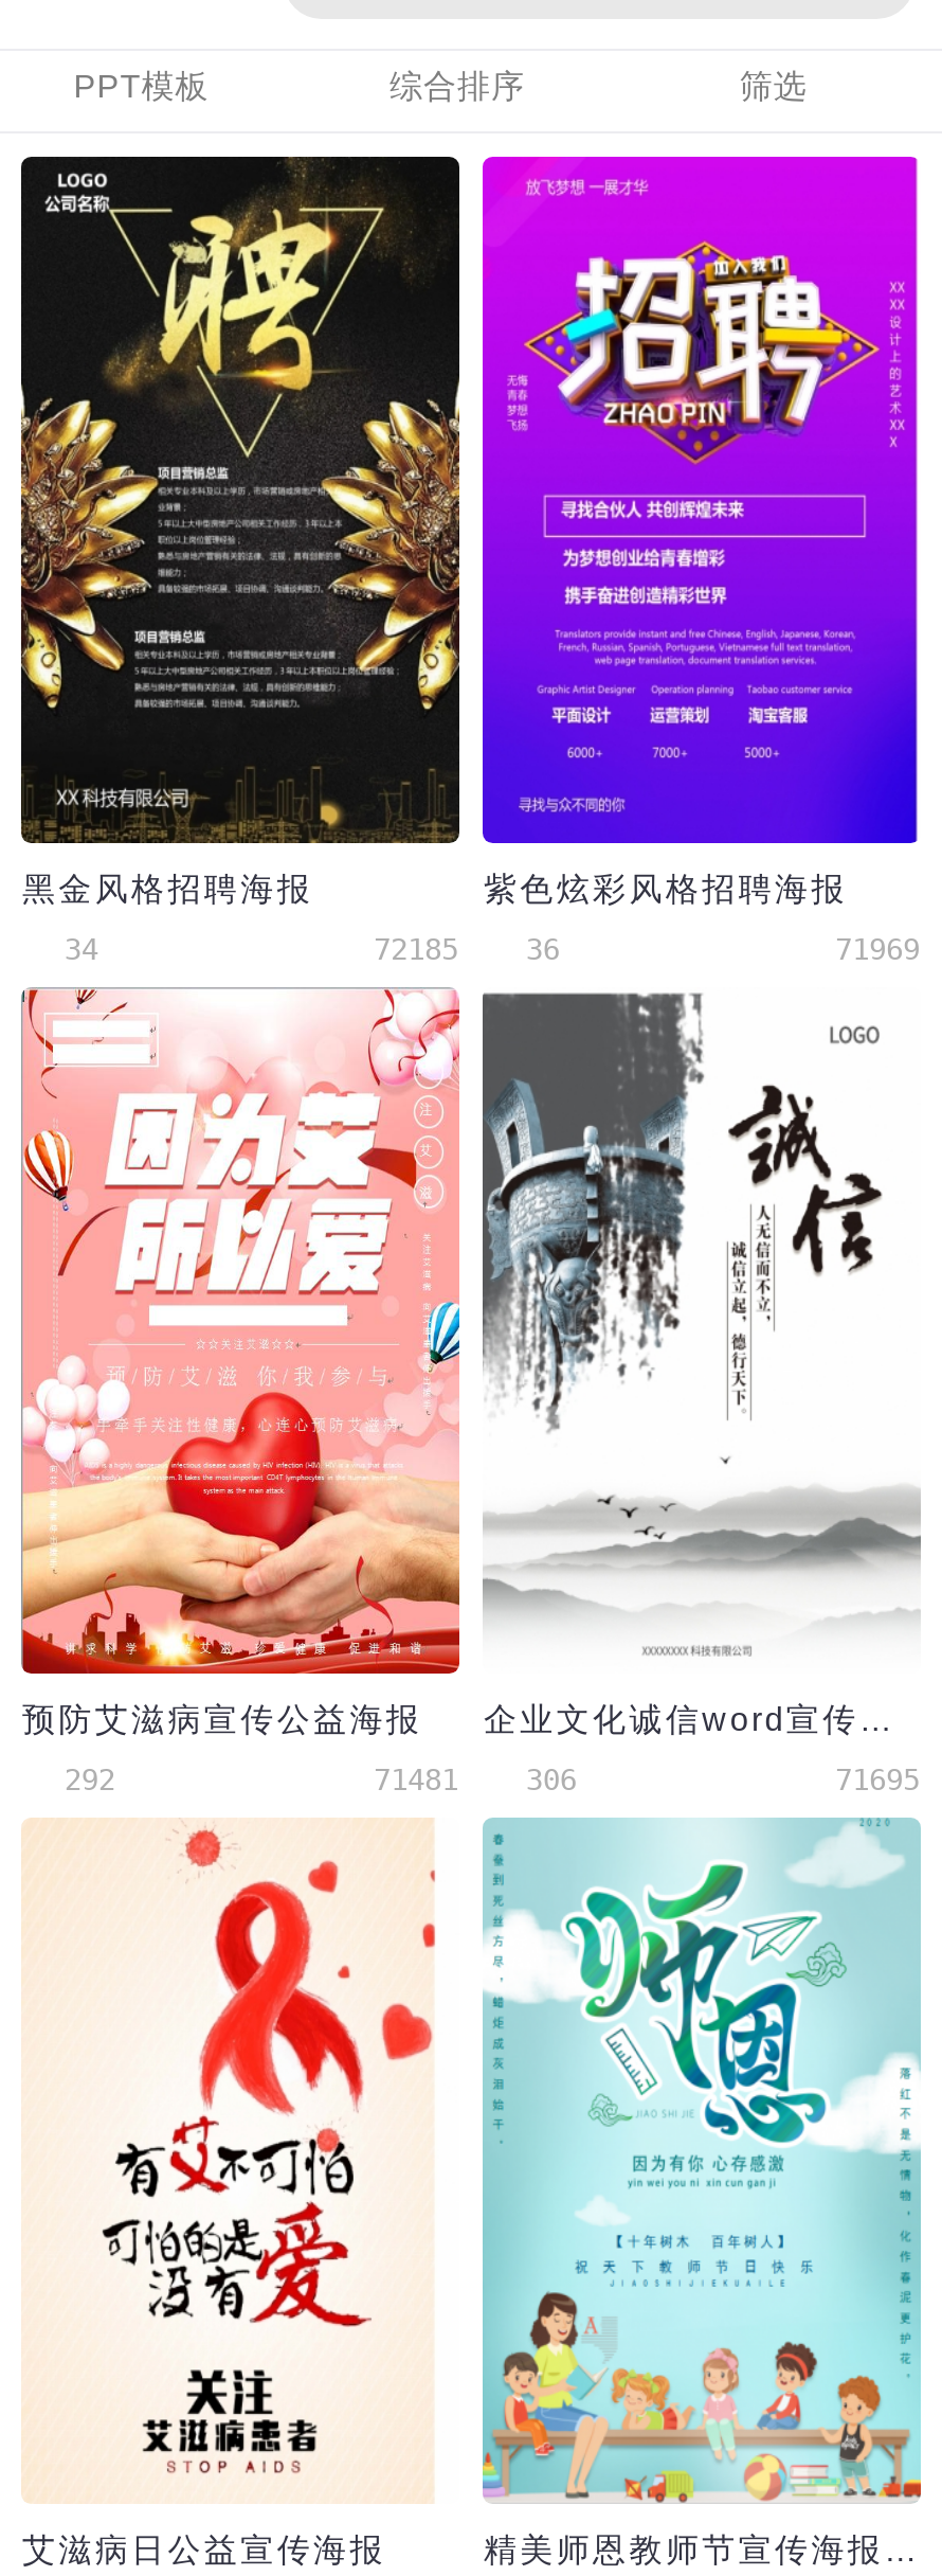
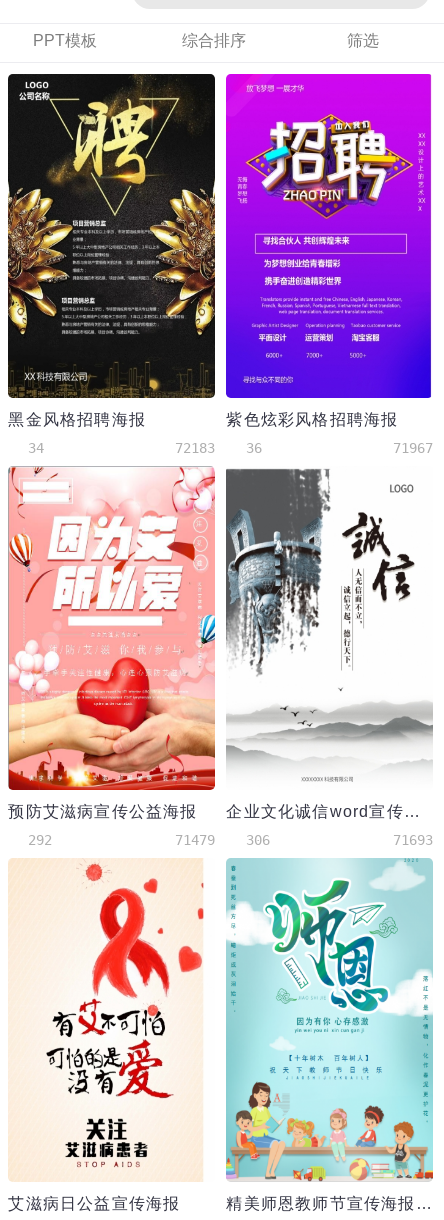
- 72185 36
+ 72183 36

- 71969
+ 71967

- 71481 306
+ 71479 306

- 71695
+ 71693
